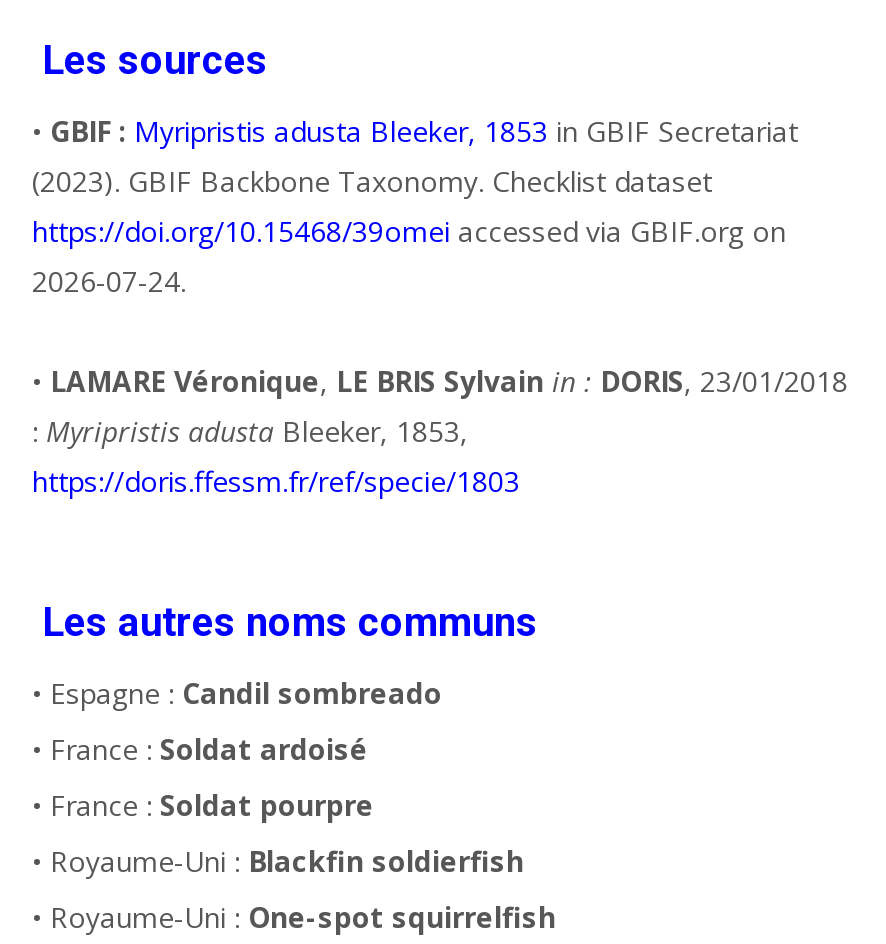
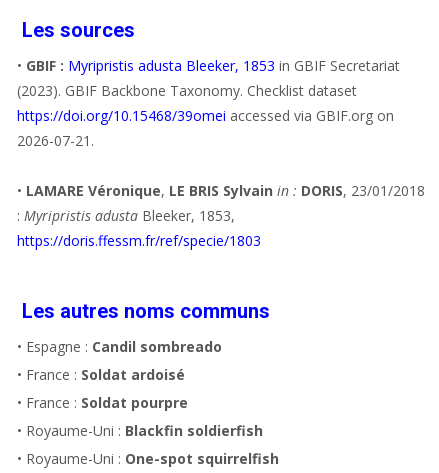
- 2026-07-24.
+ 2026-07-21.
